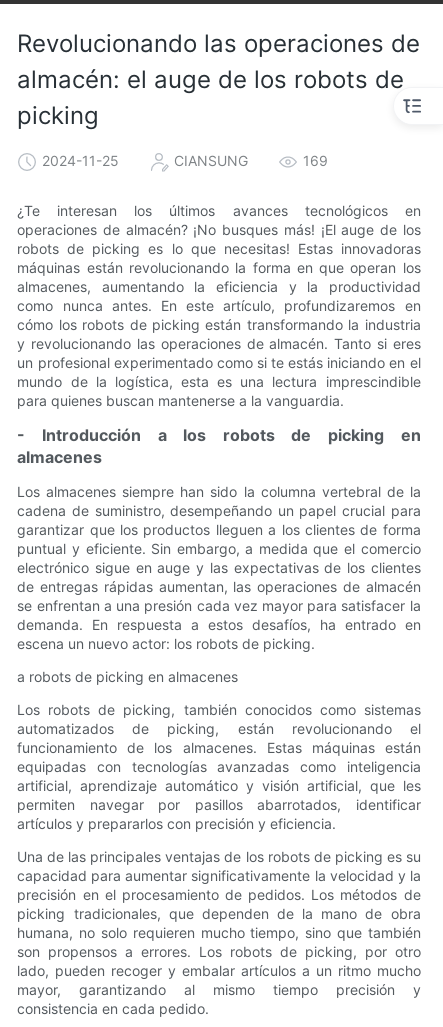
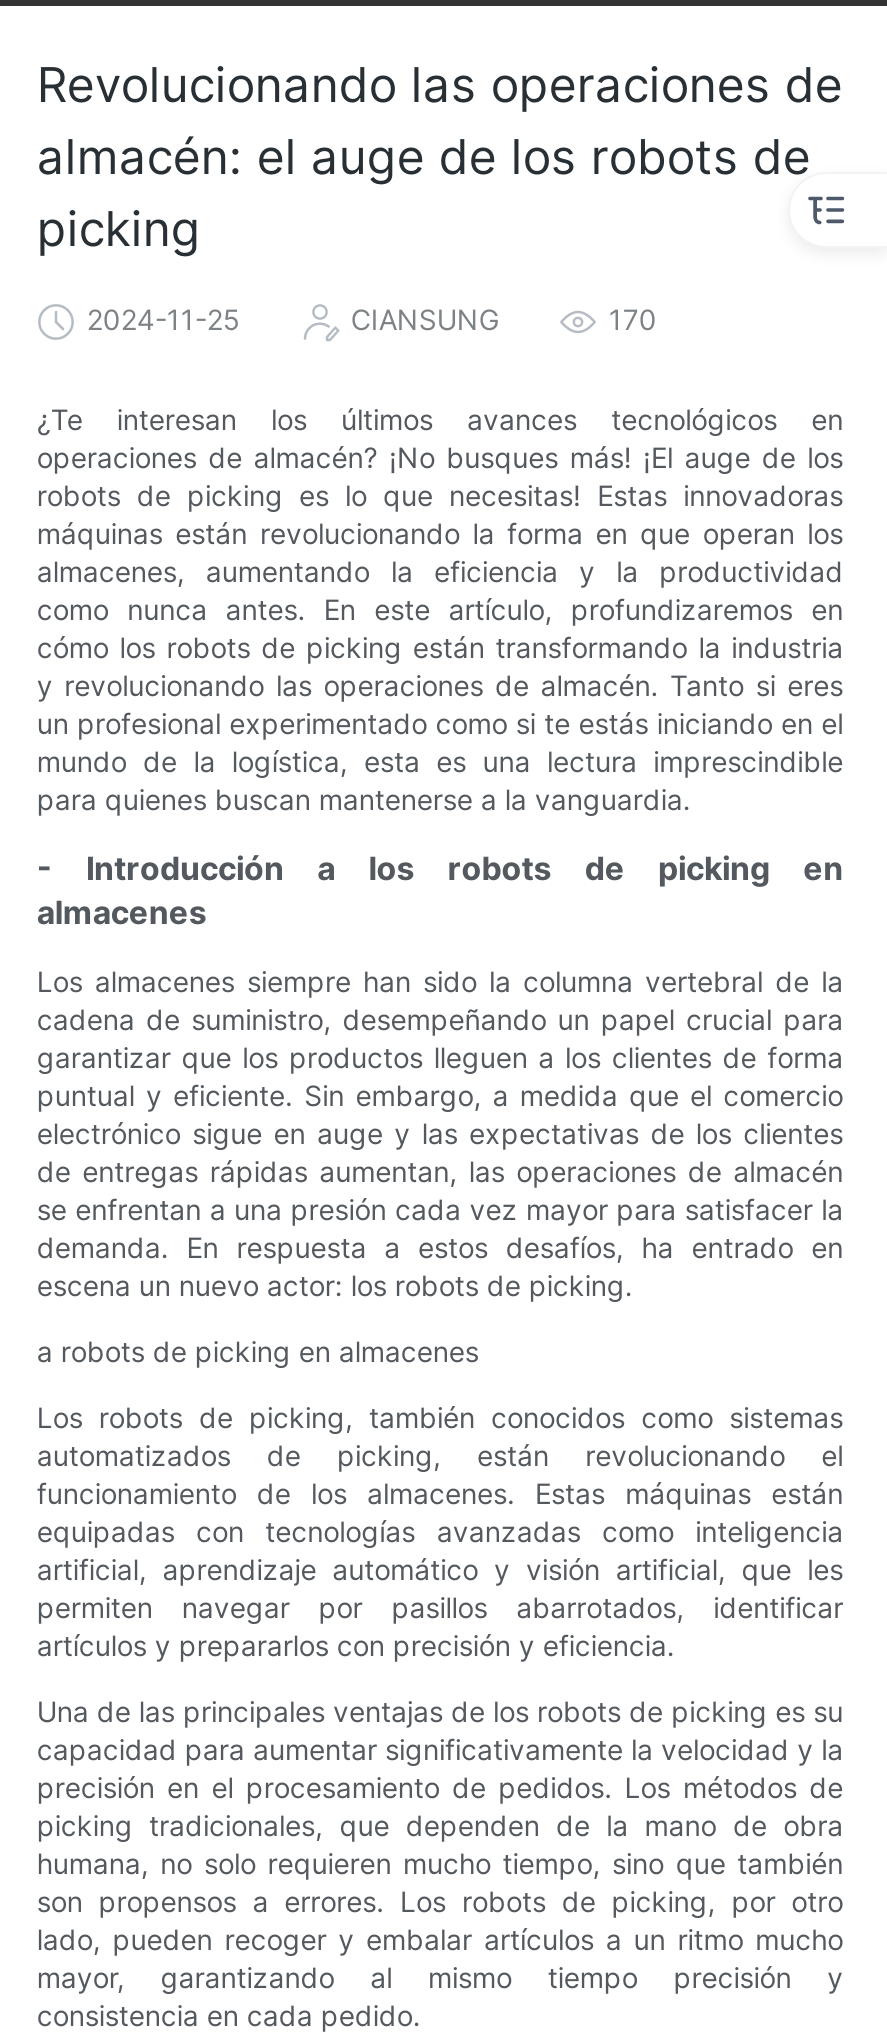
- 169
+ 170
